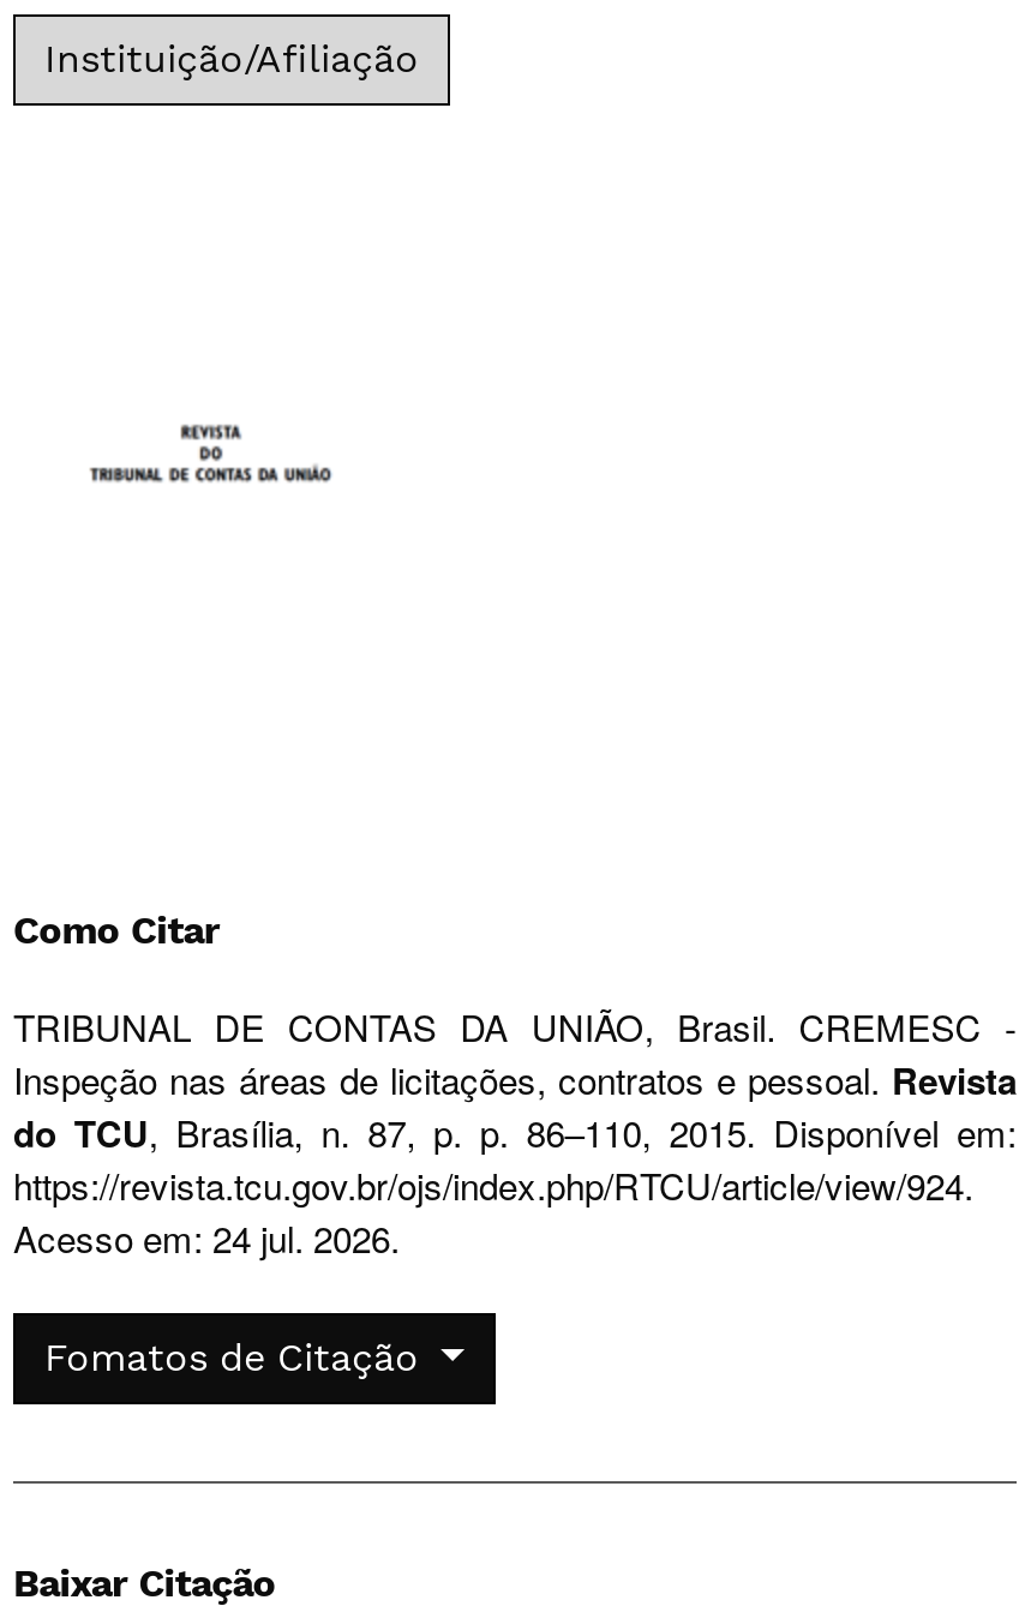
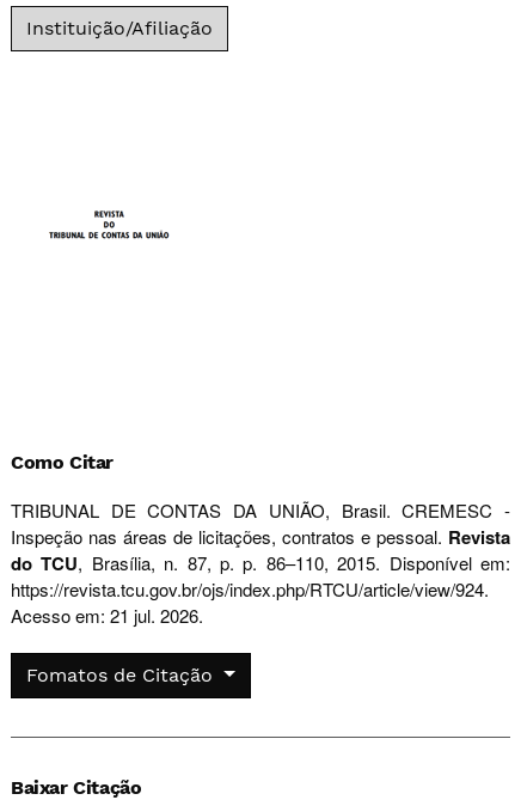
- Acesso em: 24 jul. 2026.
+ Acesso em: 21 jul. 2026.
